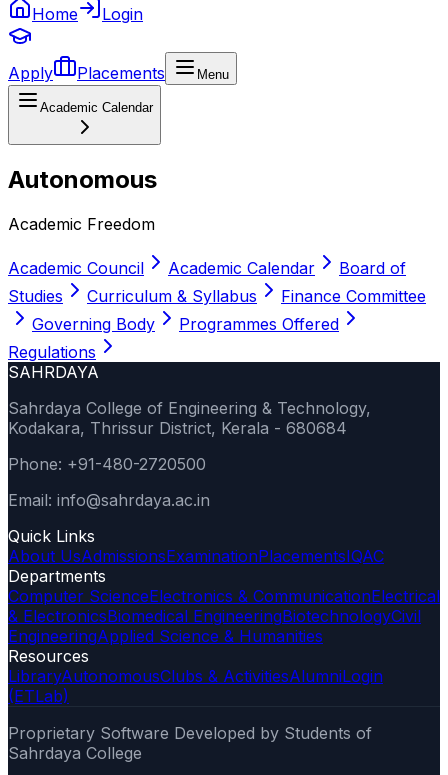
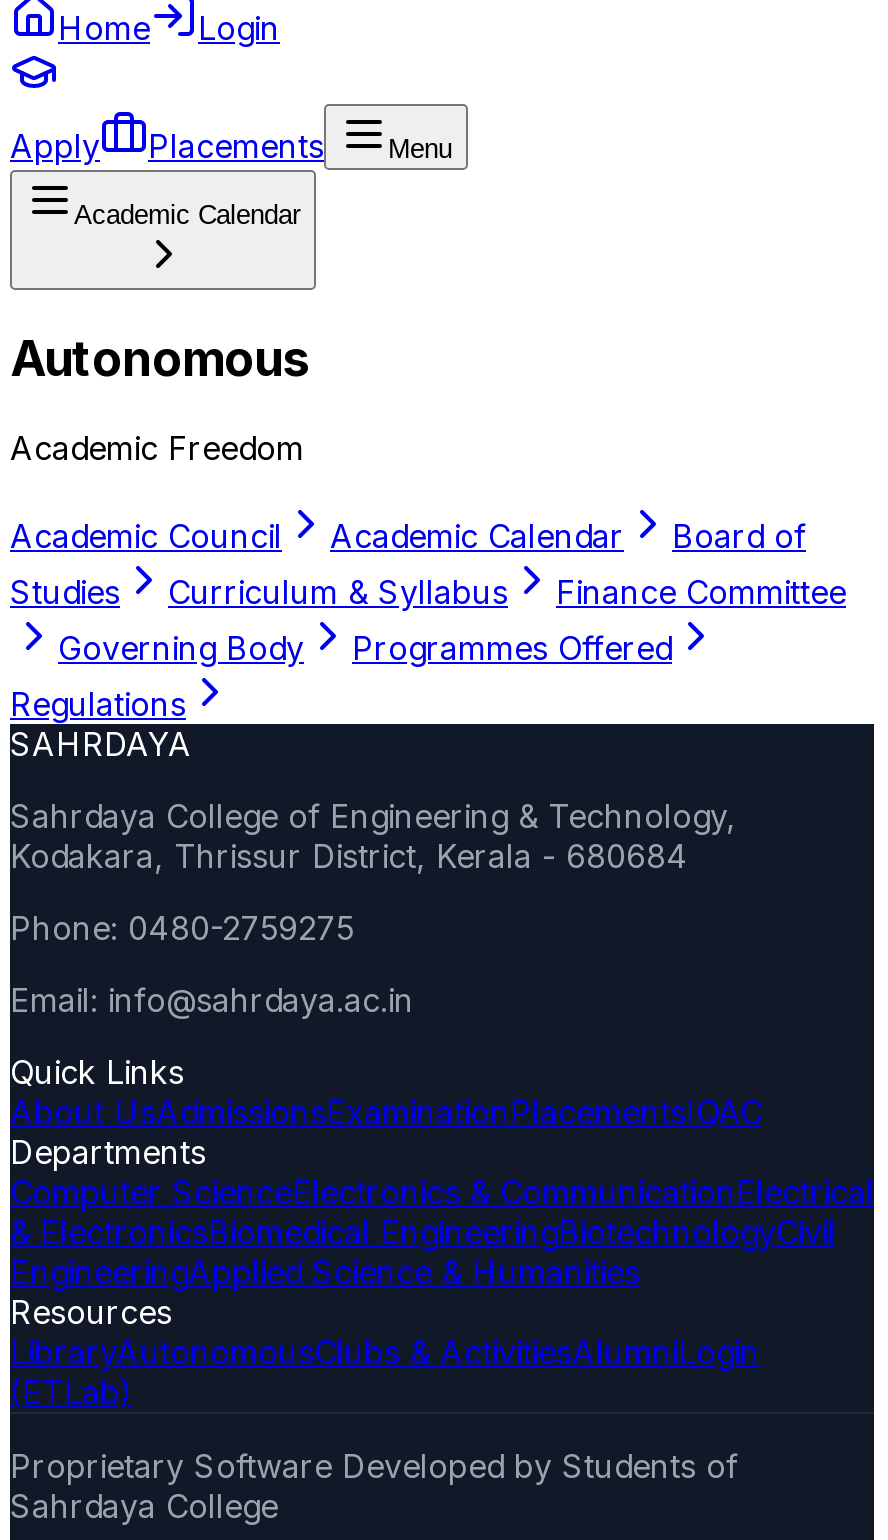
- Phone: +91-480-2720500
+ Phone: 0480-2759275
